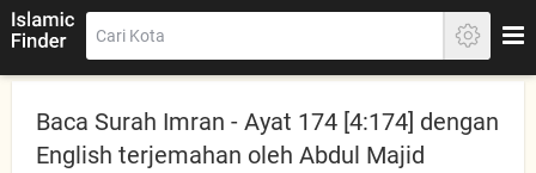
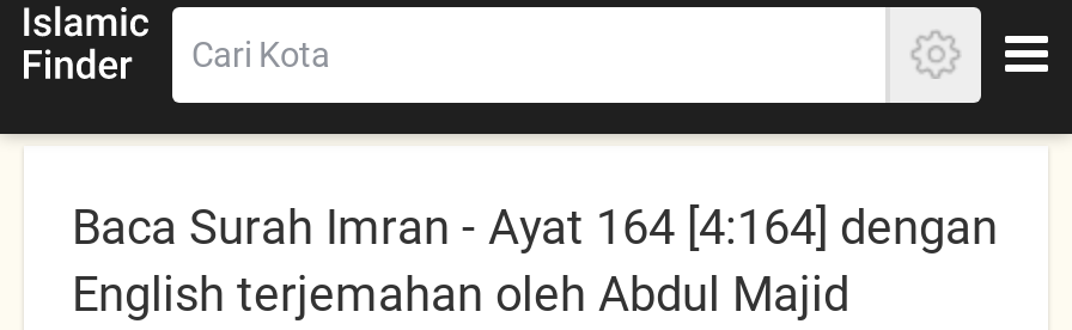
- Baca Surah Imran - Ayat 174 [4:174] dengan
+ Baca Surah Imran - Ayat 164 [4:164] dengan
